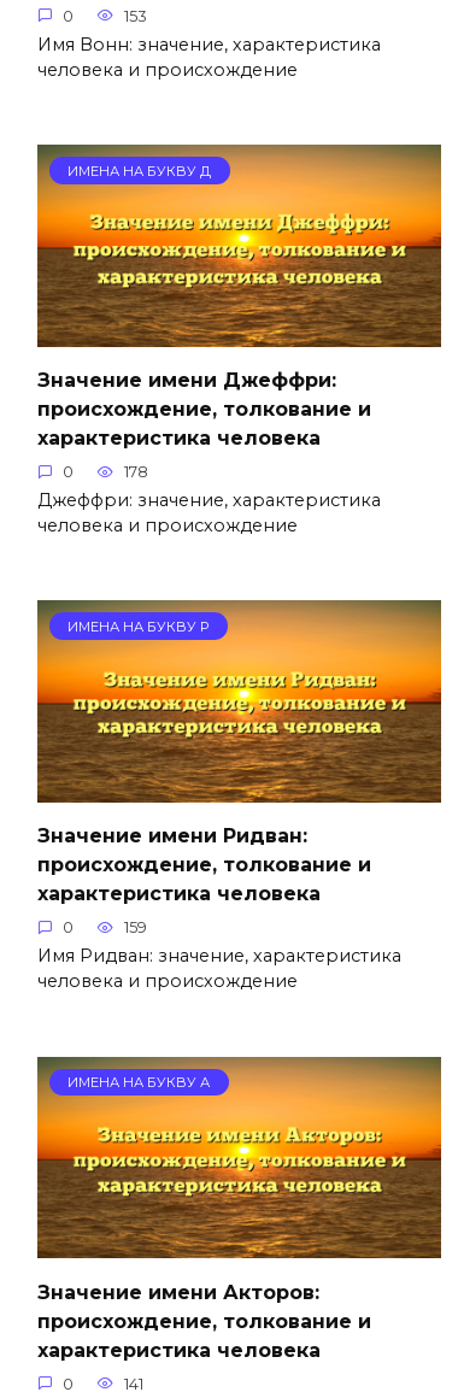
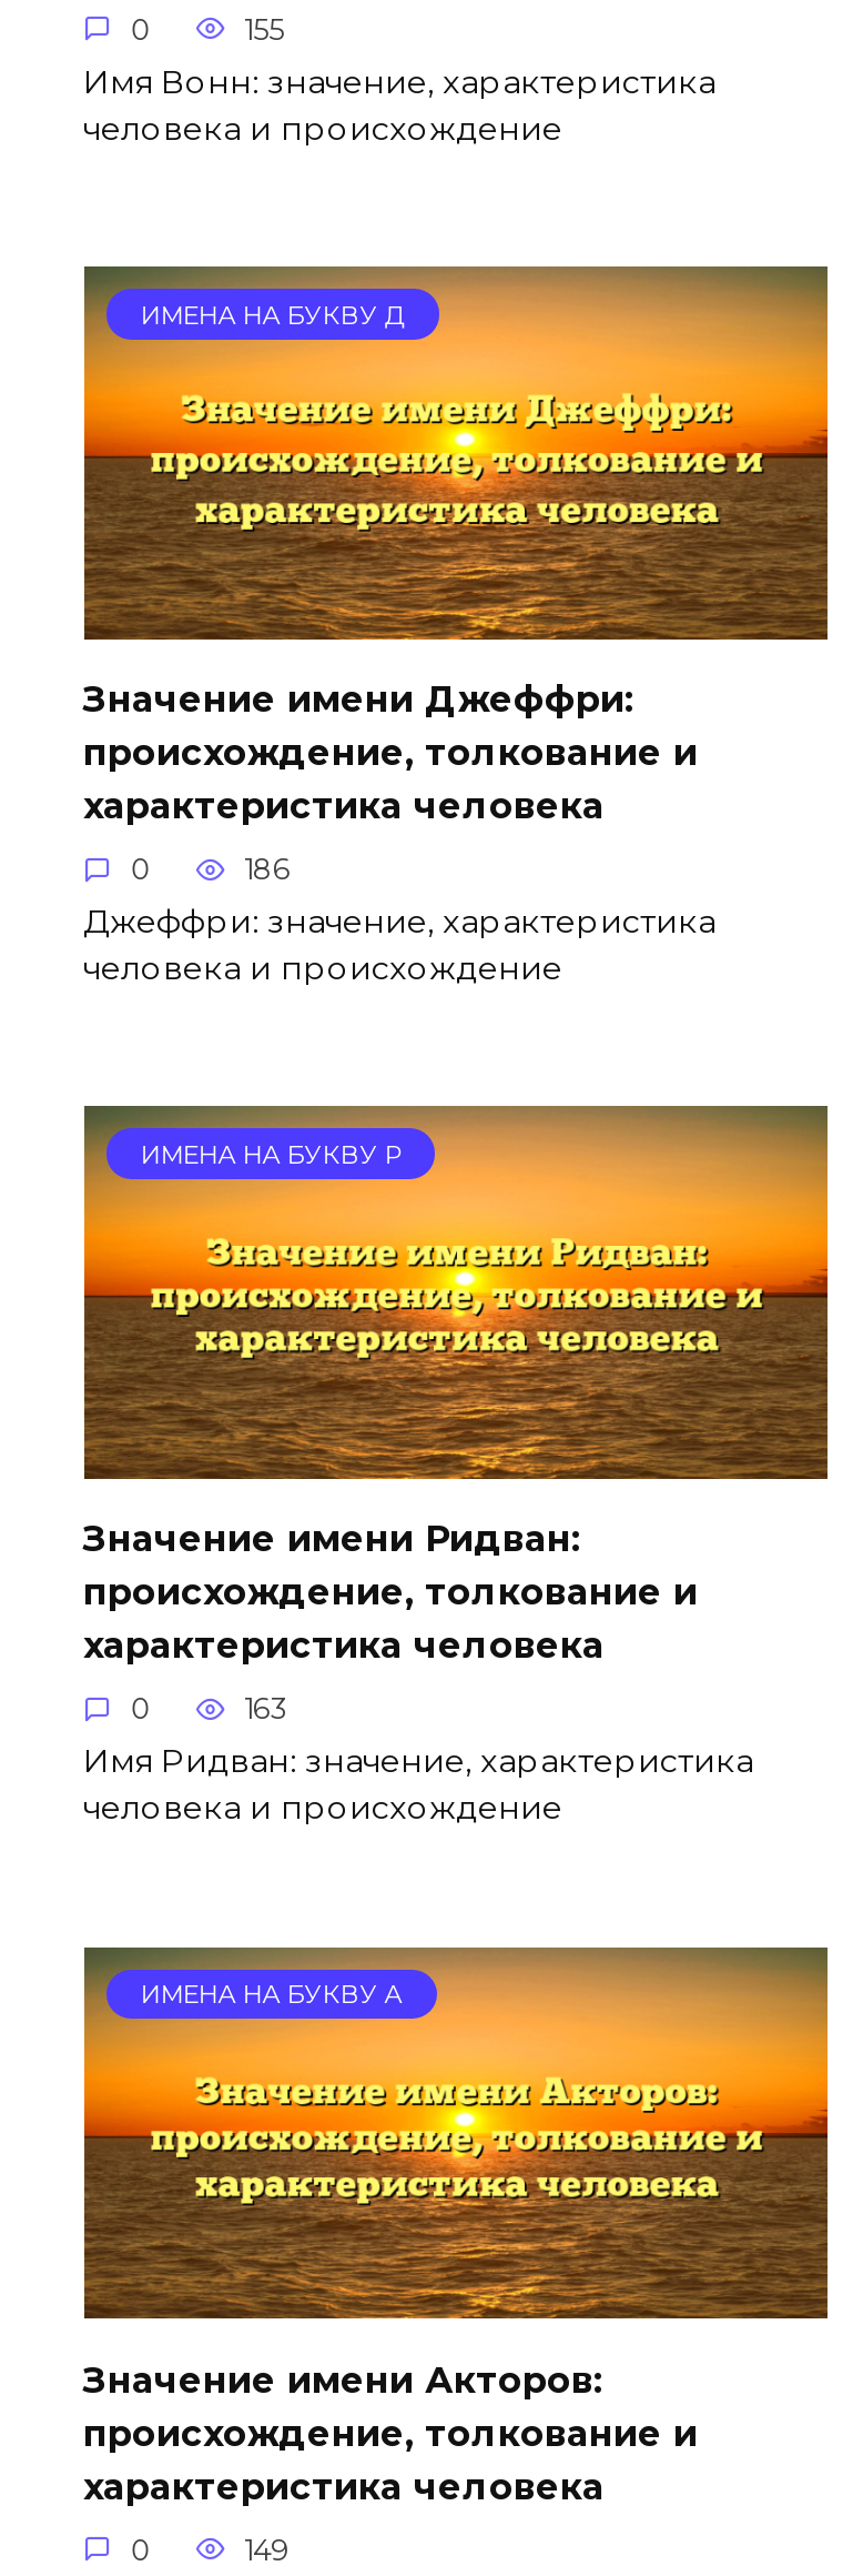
- 153
+ 155

- 178
+ 186

- 159
+ 163

- 141
+ 149
